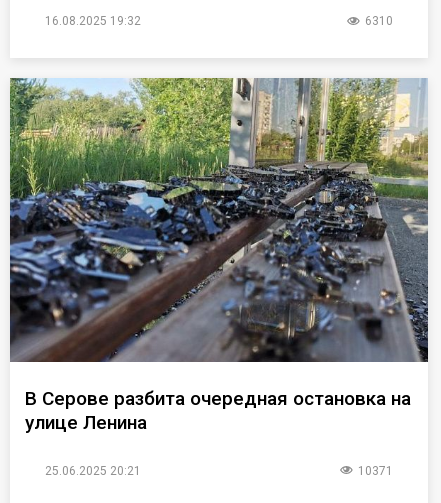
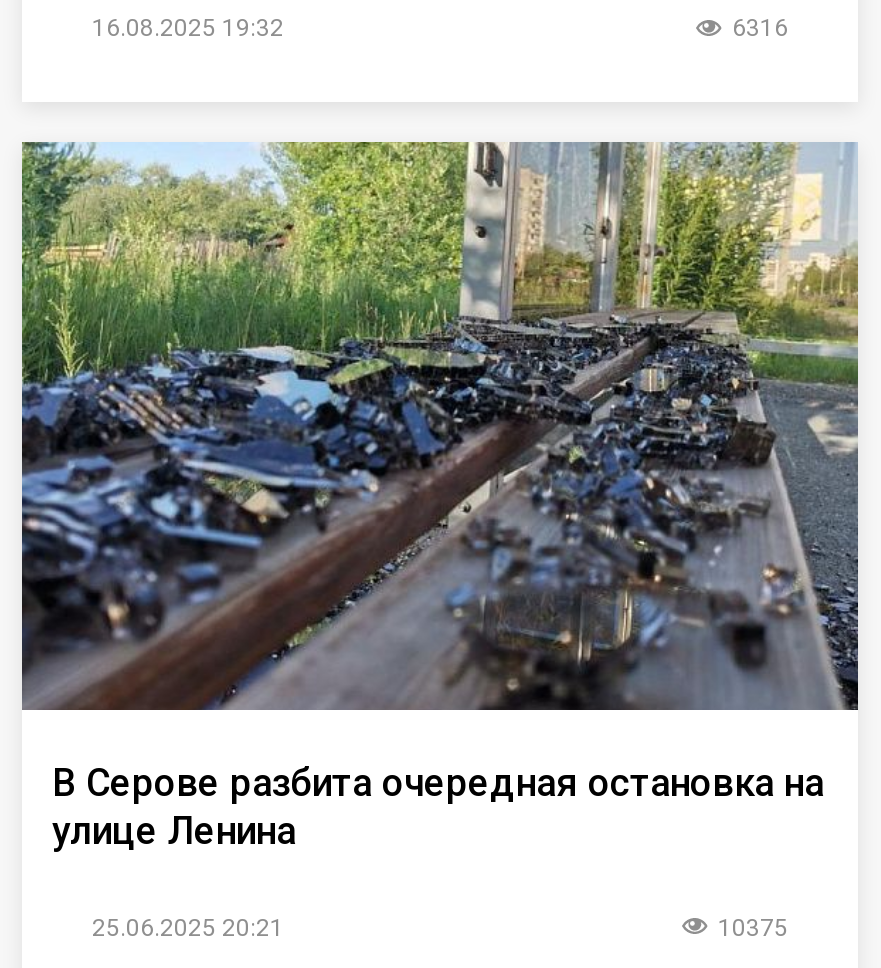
- 6310
+ 6316

- 10371
+ 10375
